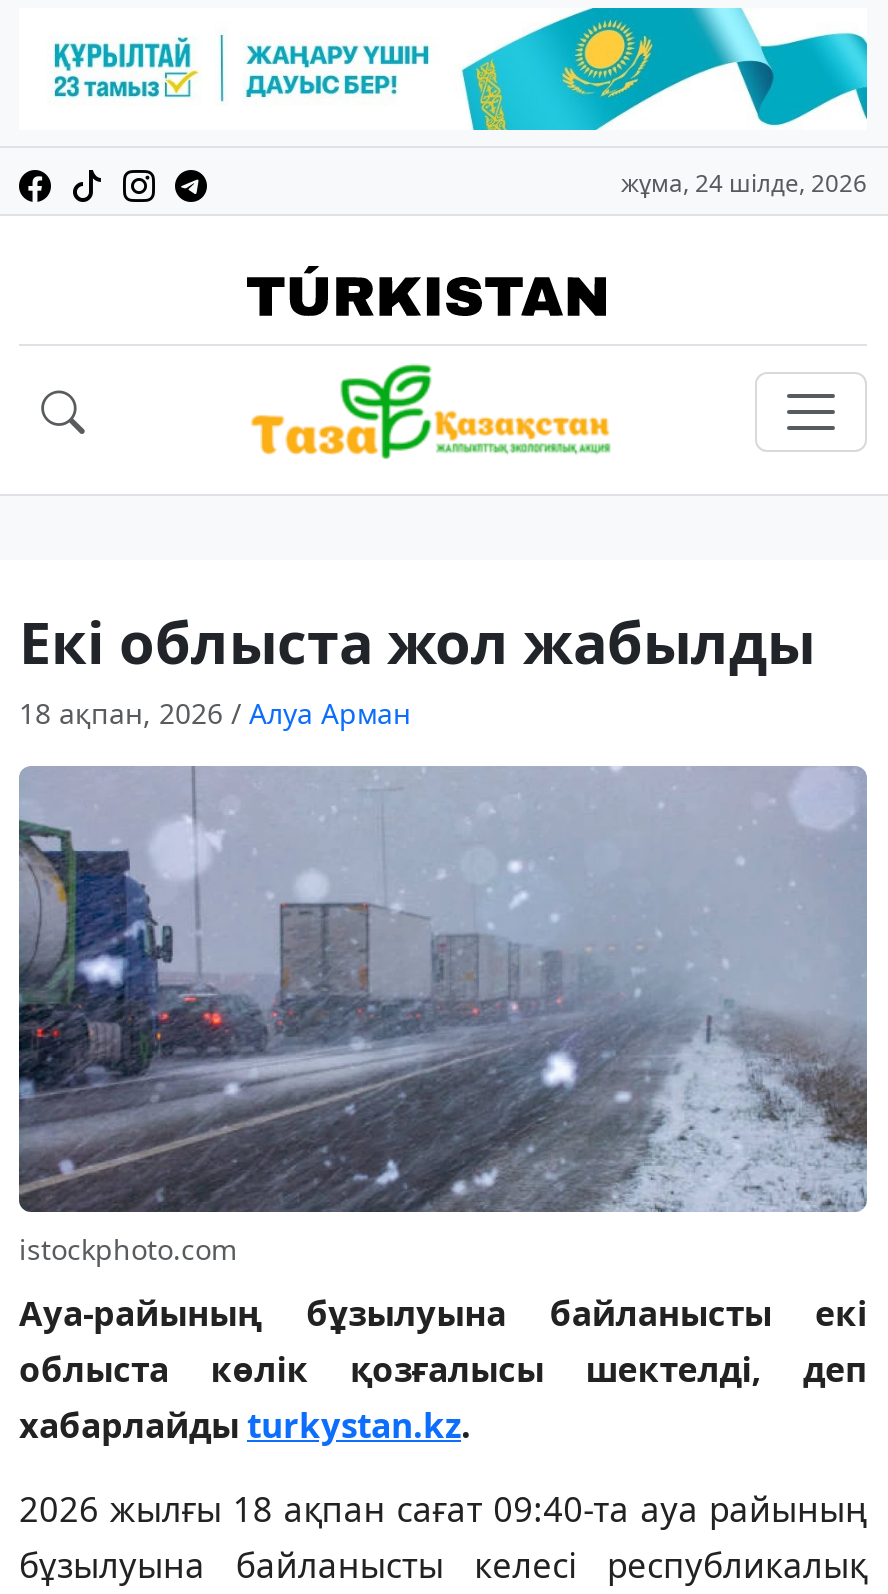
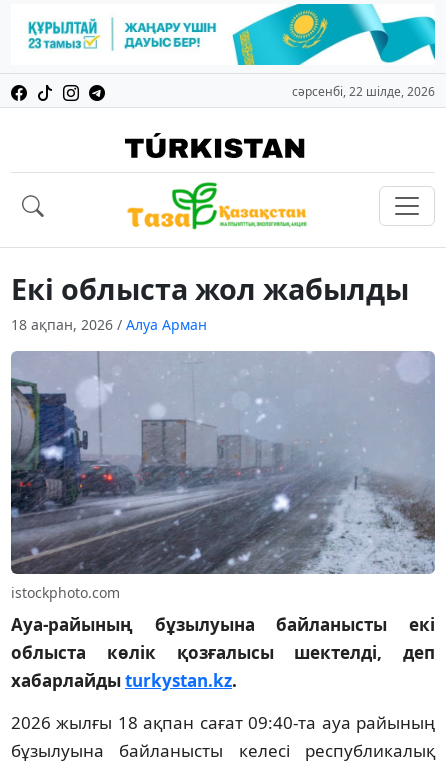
- жұма, 24 шілде, 2026
+ сәрсенбі, 22 шілде, 2026
